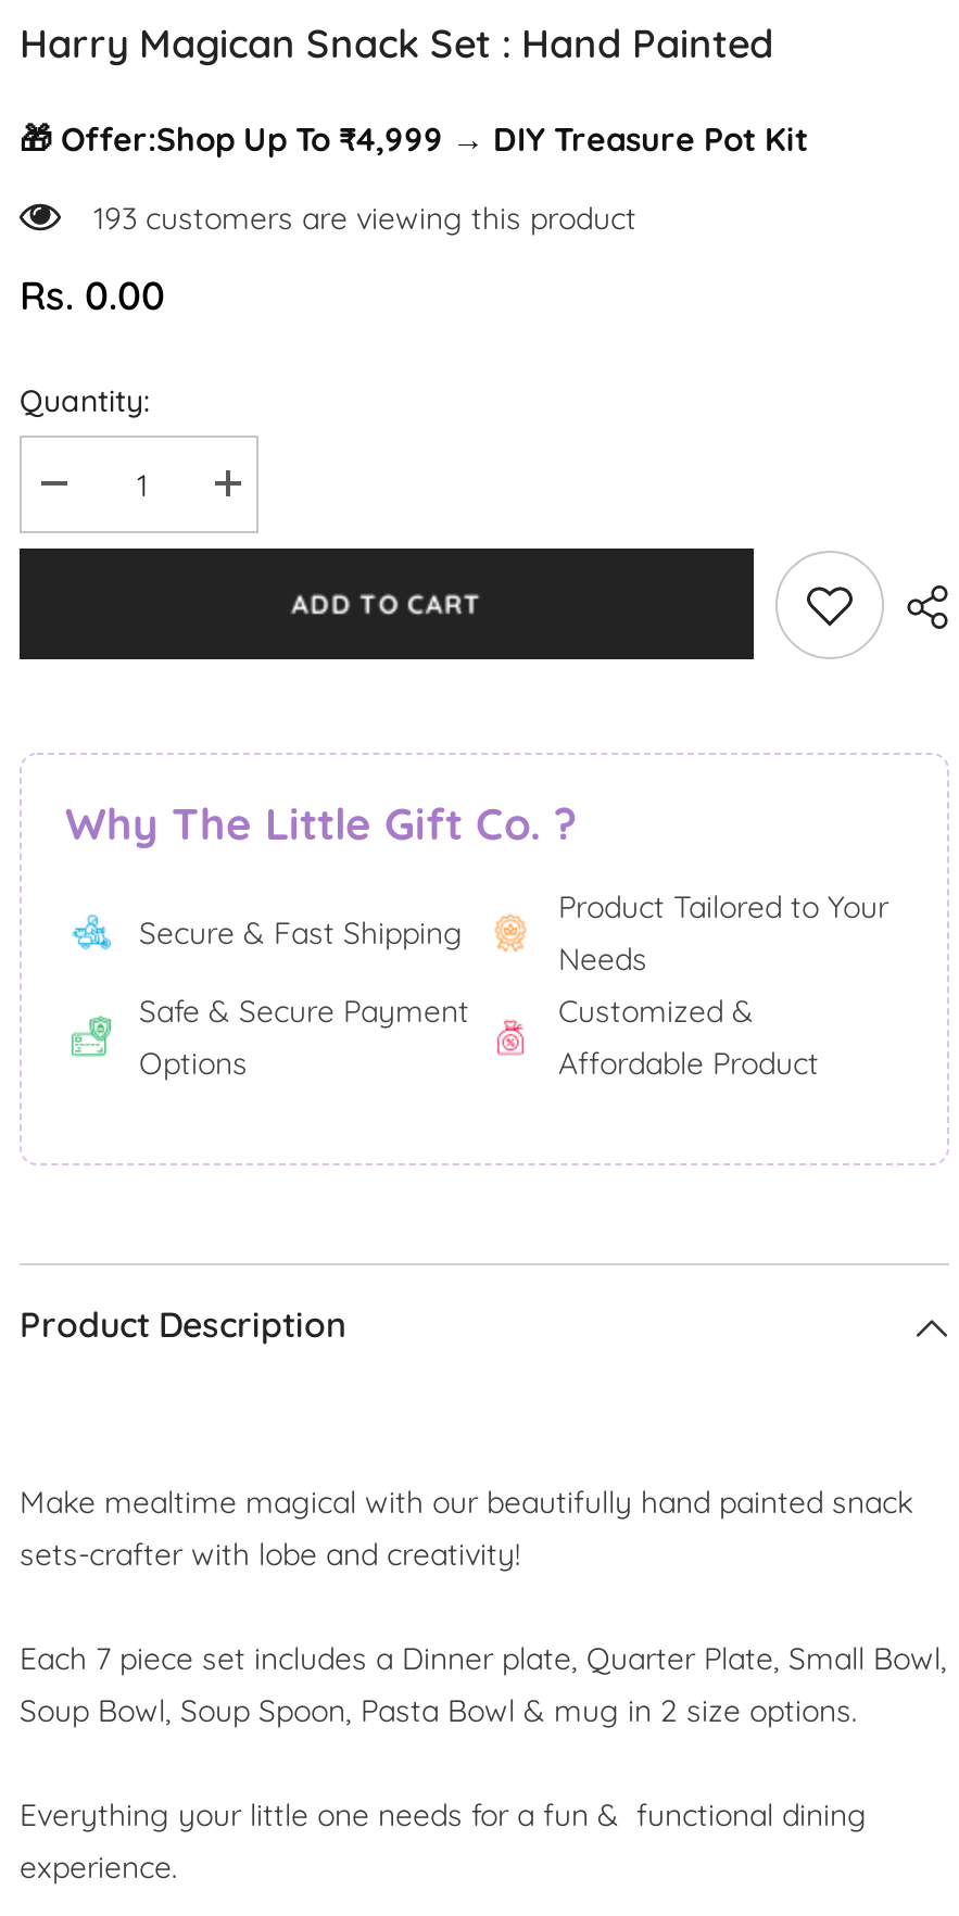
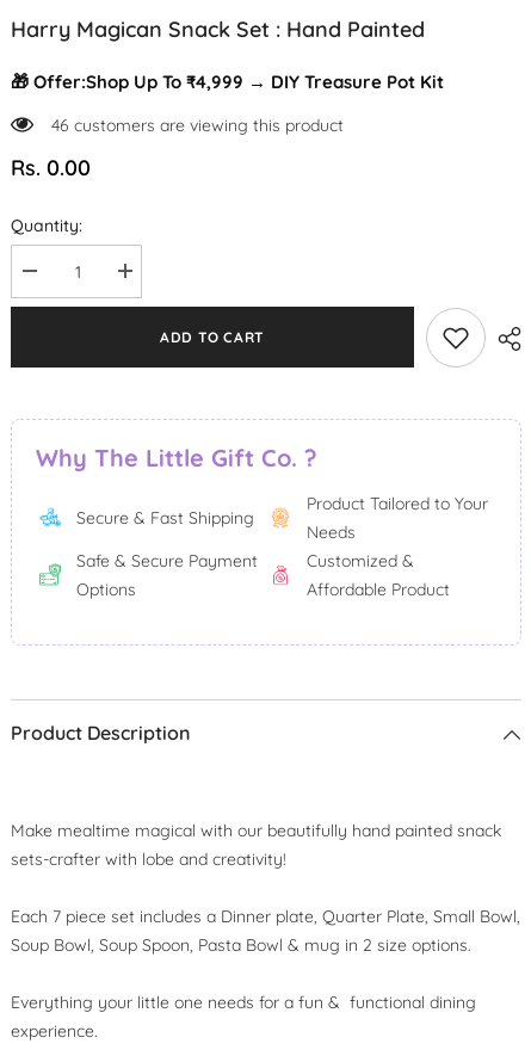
- 193 customers are viewing this product
+ 46 customers are viewing this product
